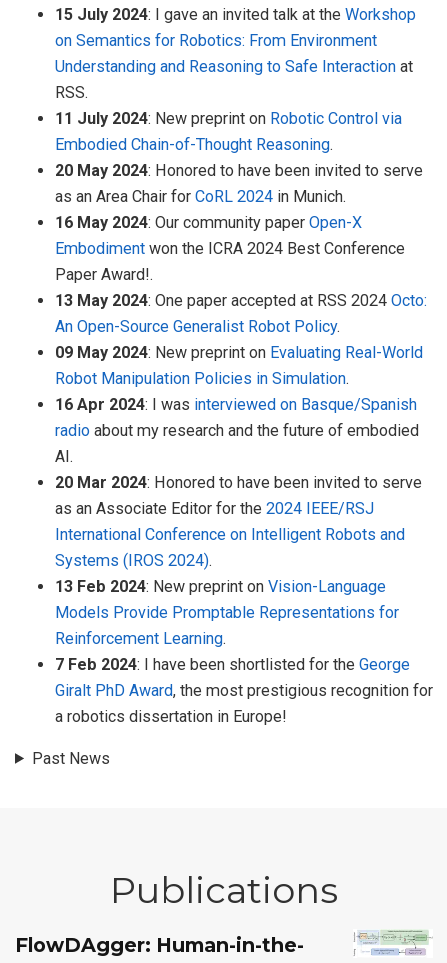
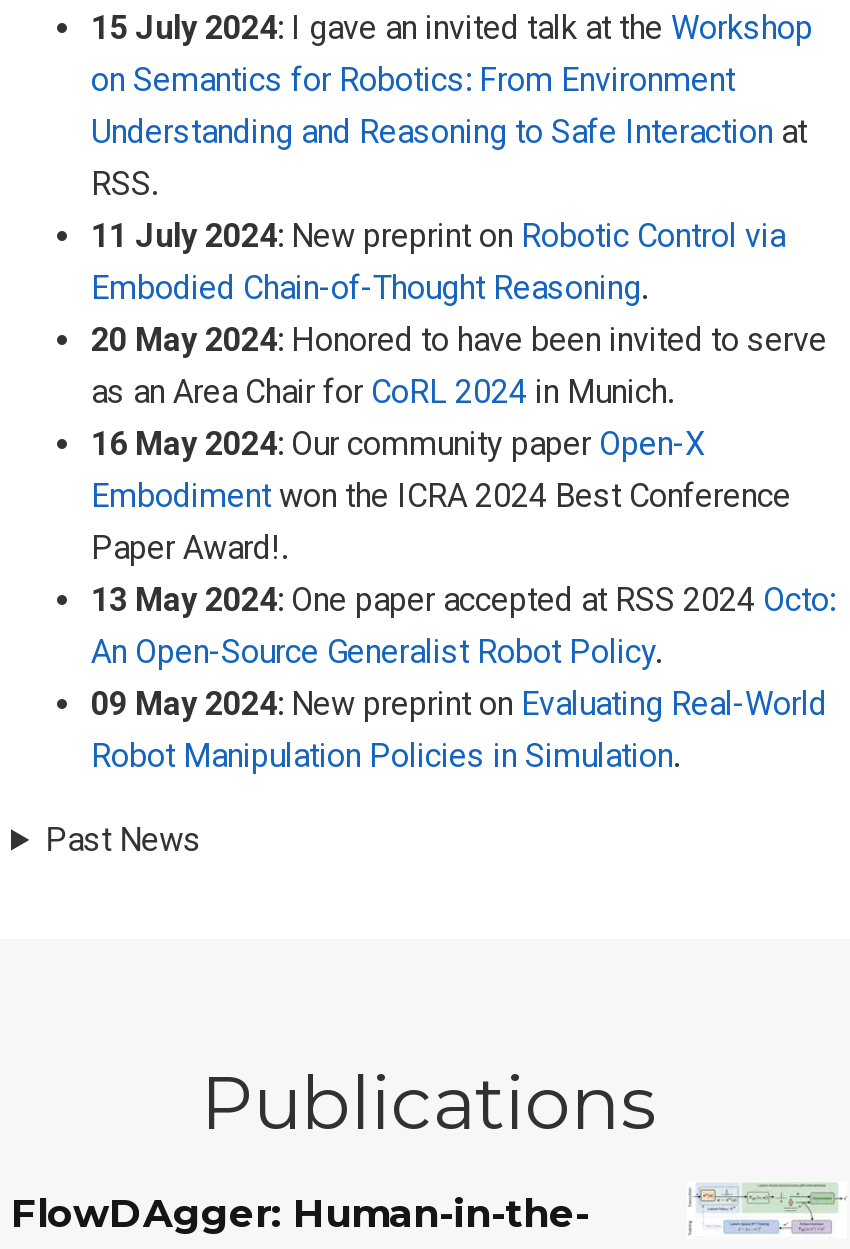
- 16 Apr 2024: I was interviewed on Basque/Spanish
- radio about my research and the future of embodied
- AI.
- 20 Mar 2024: Honored to have been invited to serve
- as an Associate Editor for the 2024 IEEE/RSJ
- International Conference on Intelligent Robots and
- Systems (IROS 2024).
- 13 Feb 2024: New preprint on Vision-Language
- Models Provide Promptable Representations for
- Reinforcement Learning.
- 7 Feb 2024: I have been shortlisted for the George
- Giralt PhD Award, the most prestigious recognition for
- a robotics dissertation in Europe!
